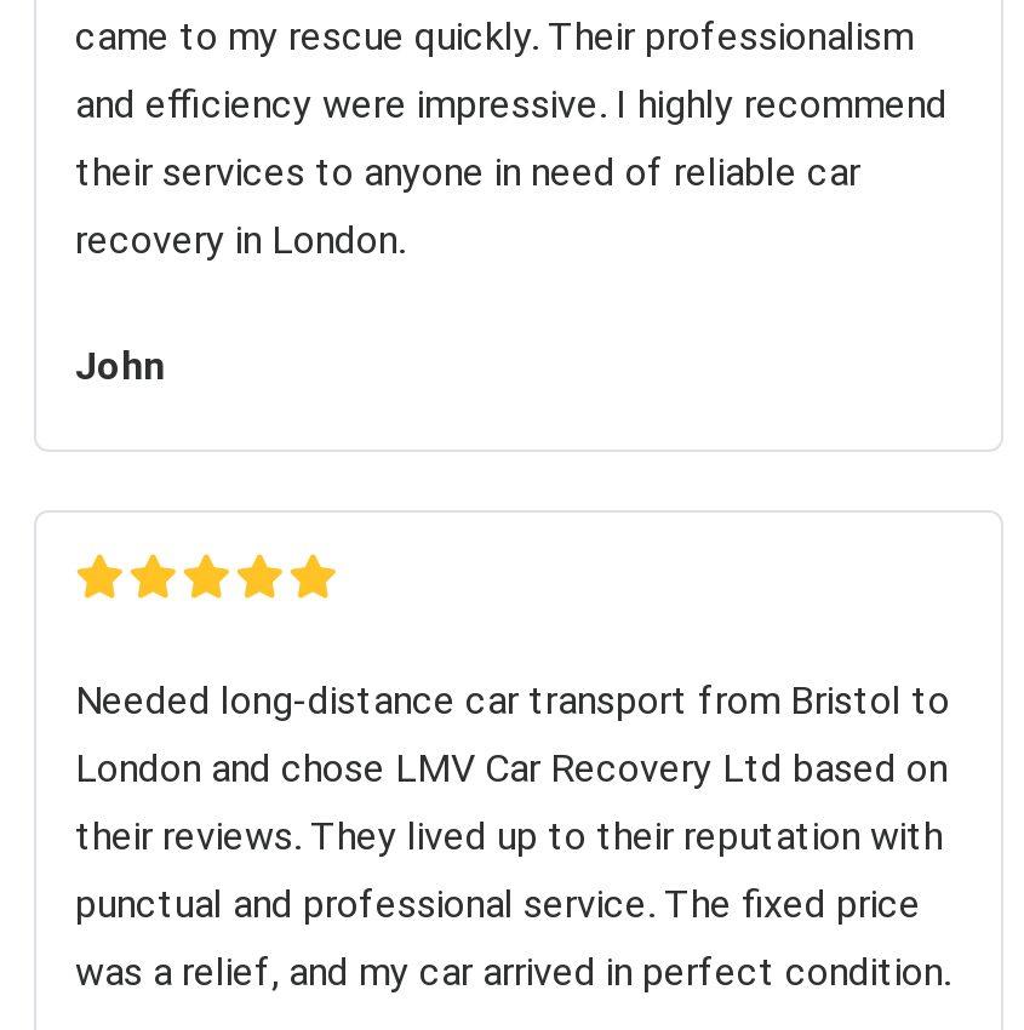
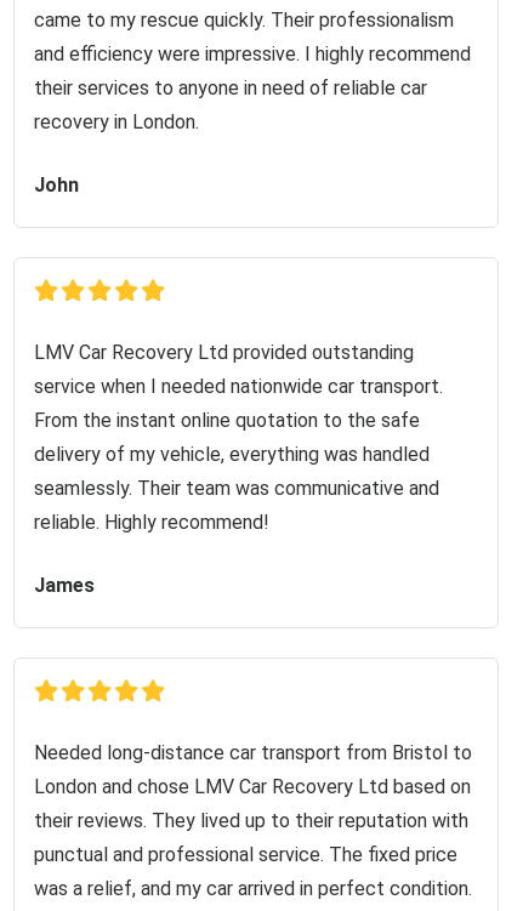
+ LMV Car Recovery Ltd provided outstanding
+ service when I needed nationwide car transport.
+ From the instant online quotation to the safe
+ delivery of my vehicle, everything was handled
+ seamlessly. Their team was communicative and
+ reliable. Highly recommend!
+ James
